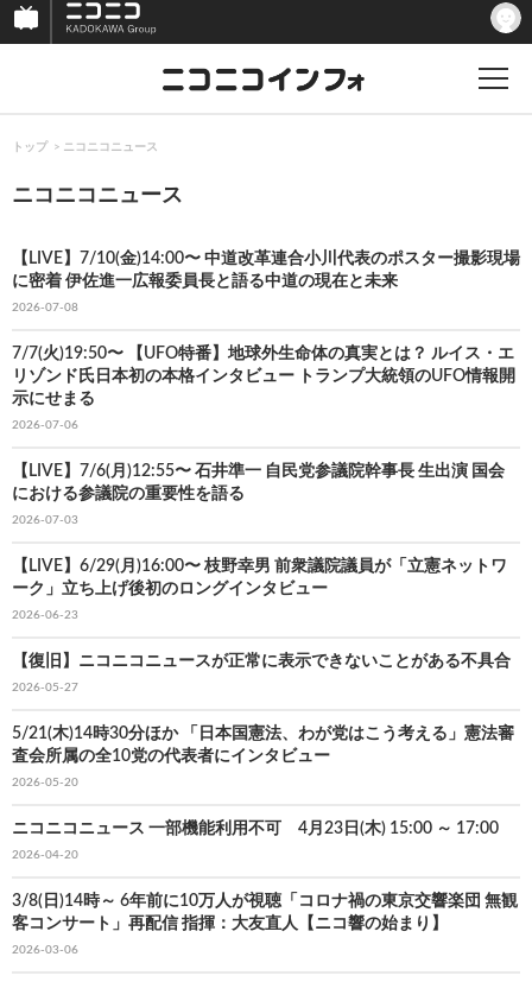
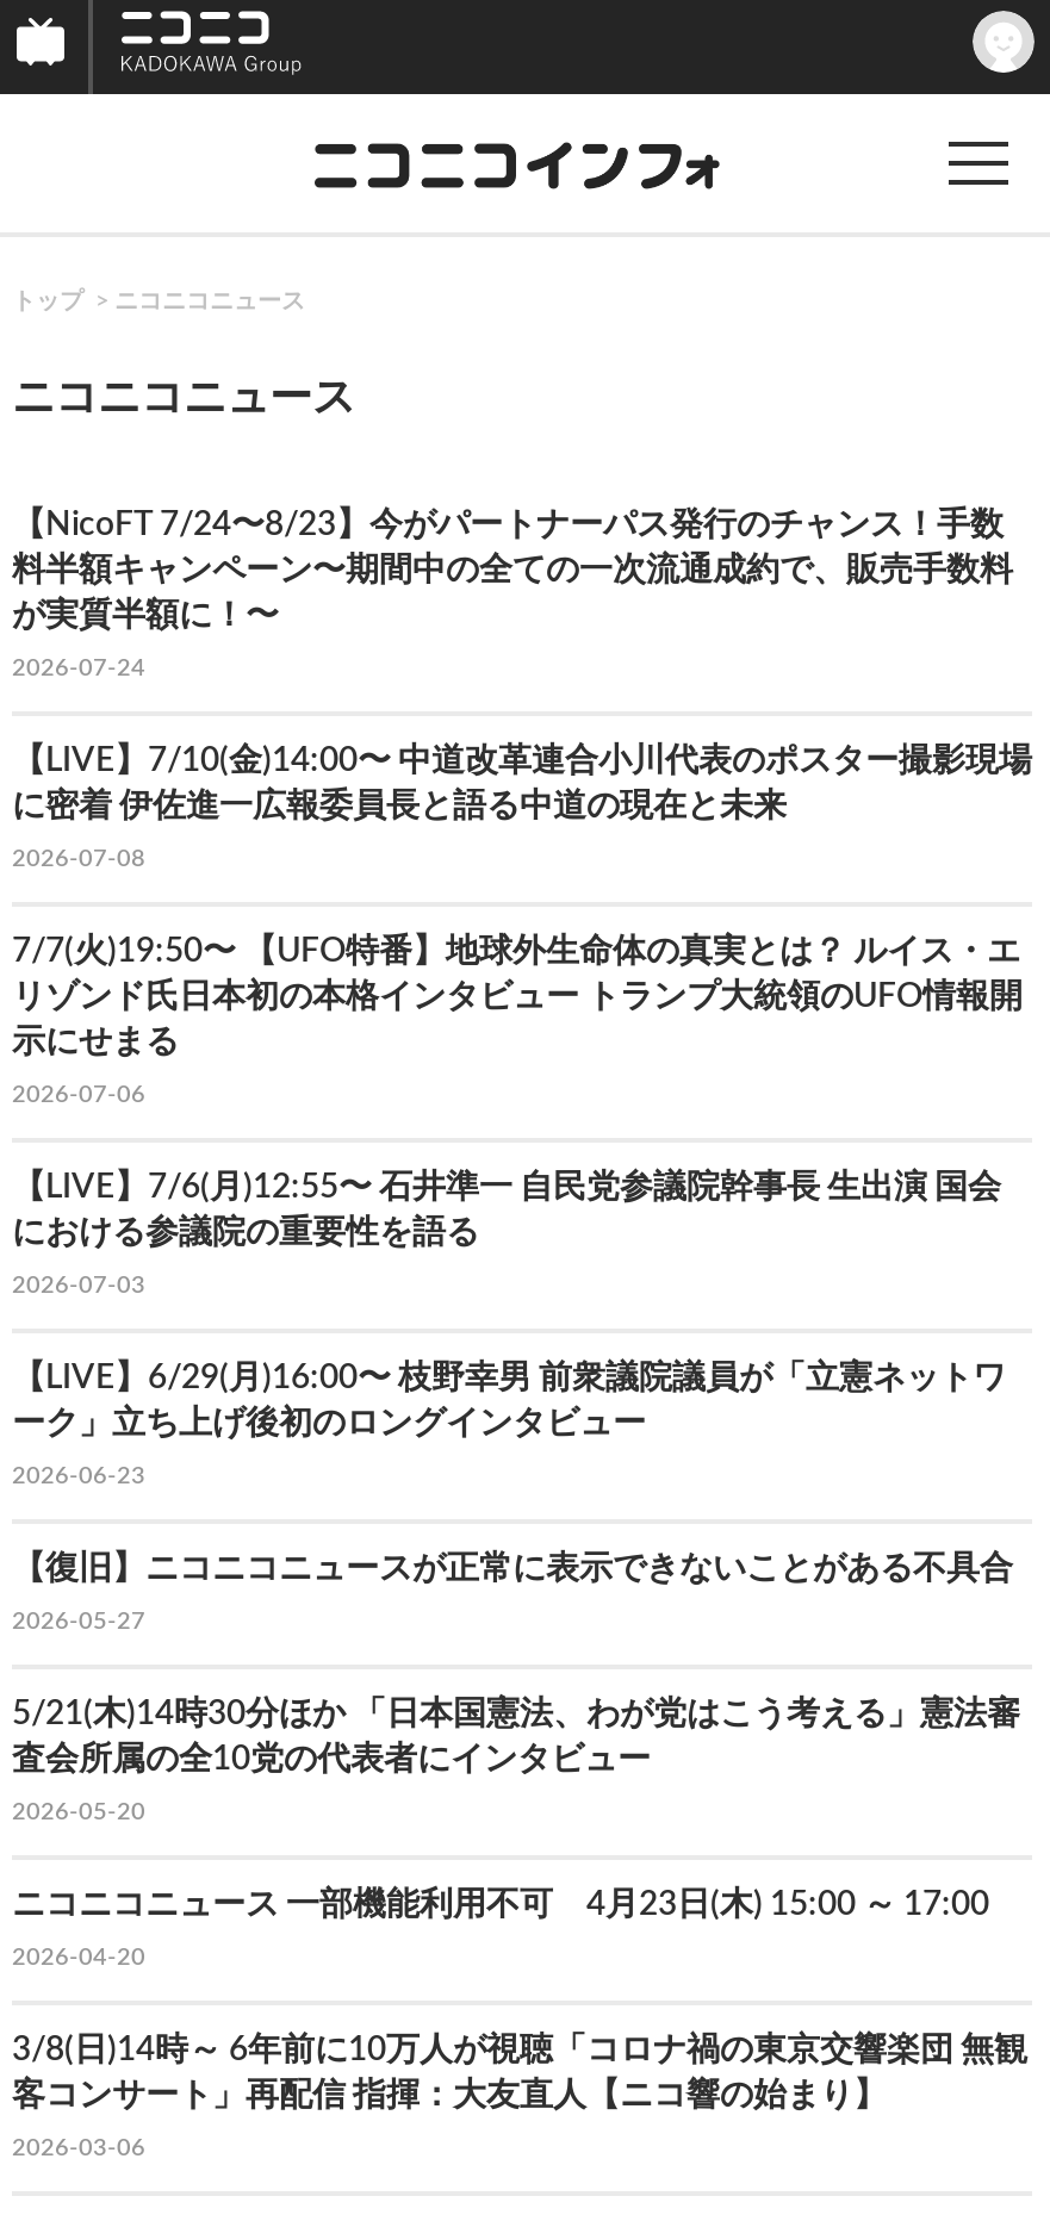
+ 【NicoFT 7/24〜8/23】今がパートナーパス発行のチャンス！手数
+ 料半額キャンペーン〜期間中の全ての一次流通成約で、販売手数料
+ が実質半額に！〜
+ 2026-07-24
